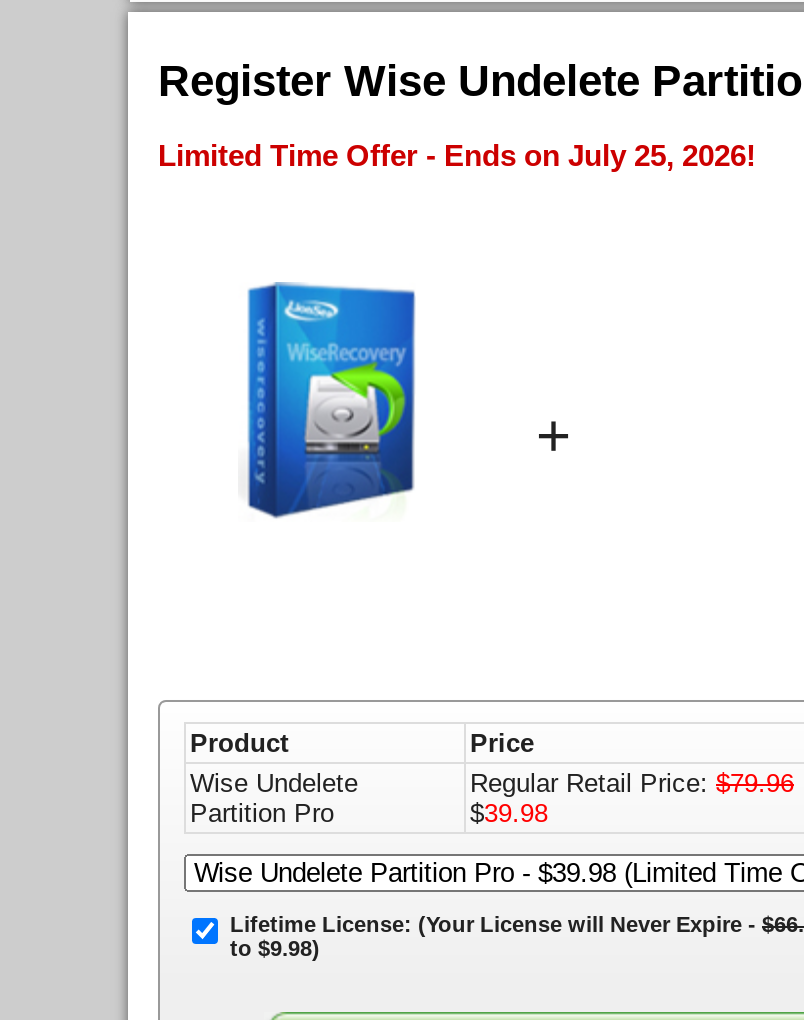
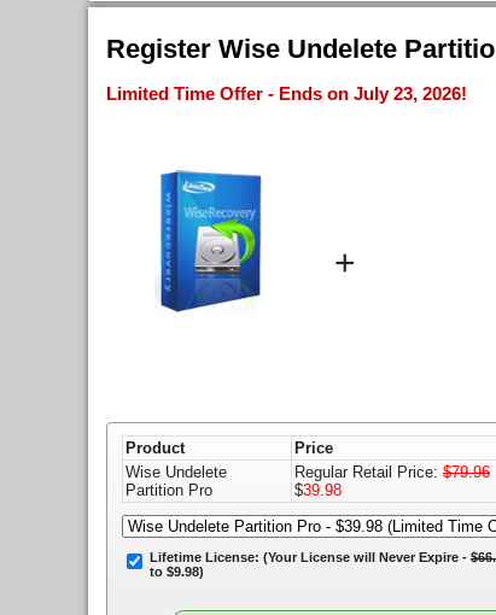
- Limited Time Offer - Ends on July 25, 2026!
+ Limited Time Offer - Ends on July 23, 2026!
